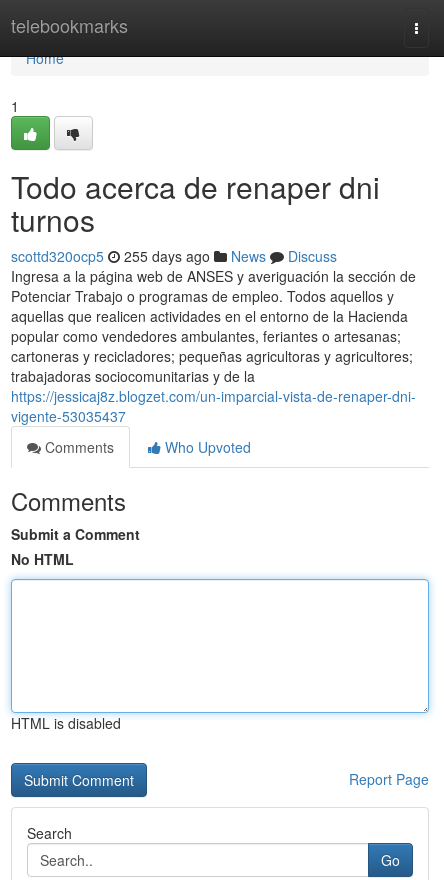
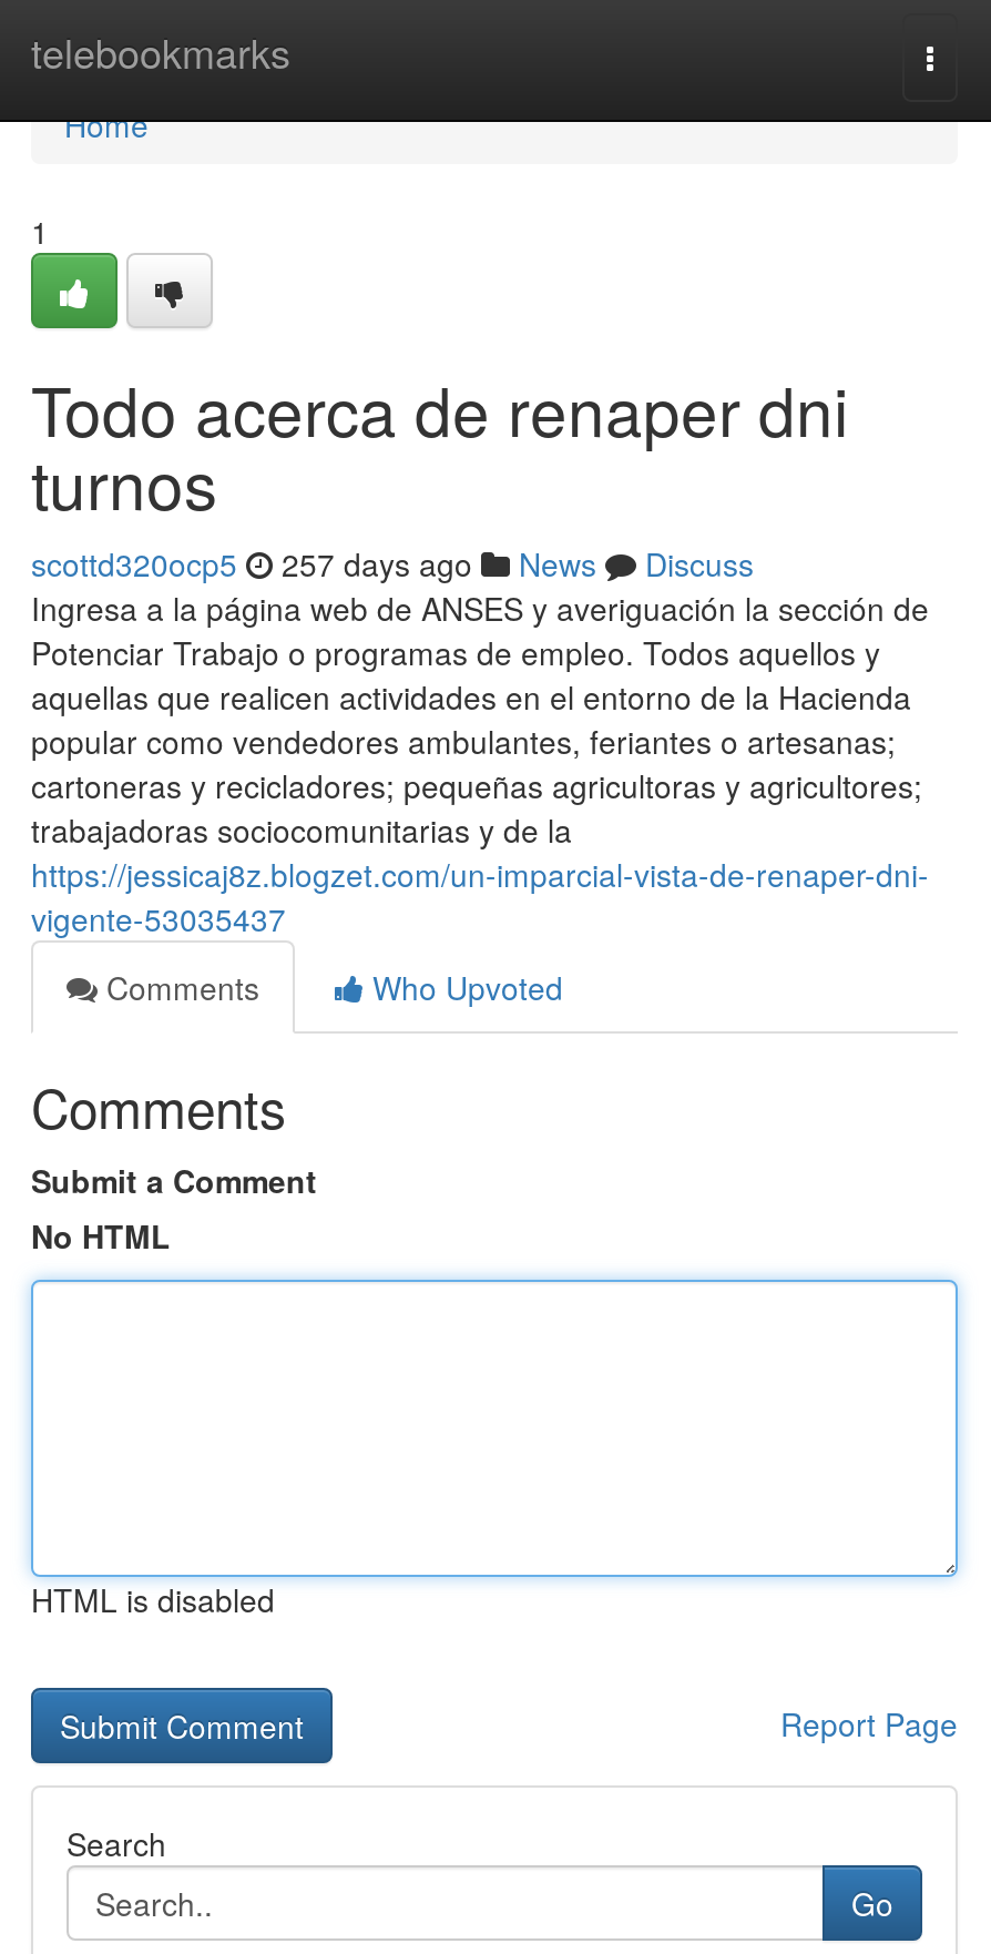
- scottd320ocp5 255 days ago News Discuss
+ scottd320ocp5 257 days ago News Discuss
